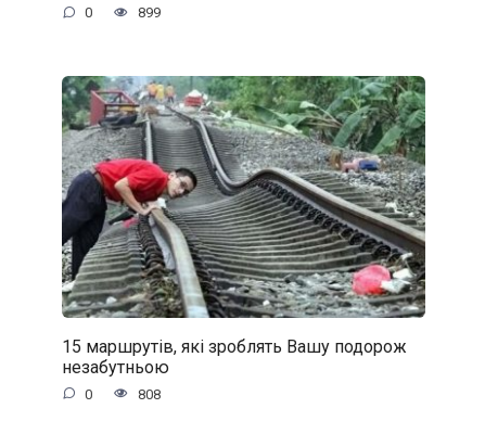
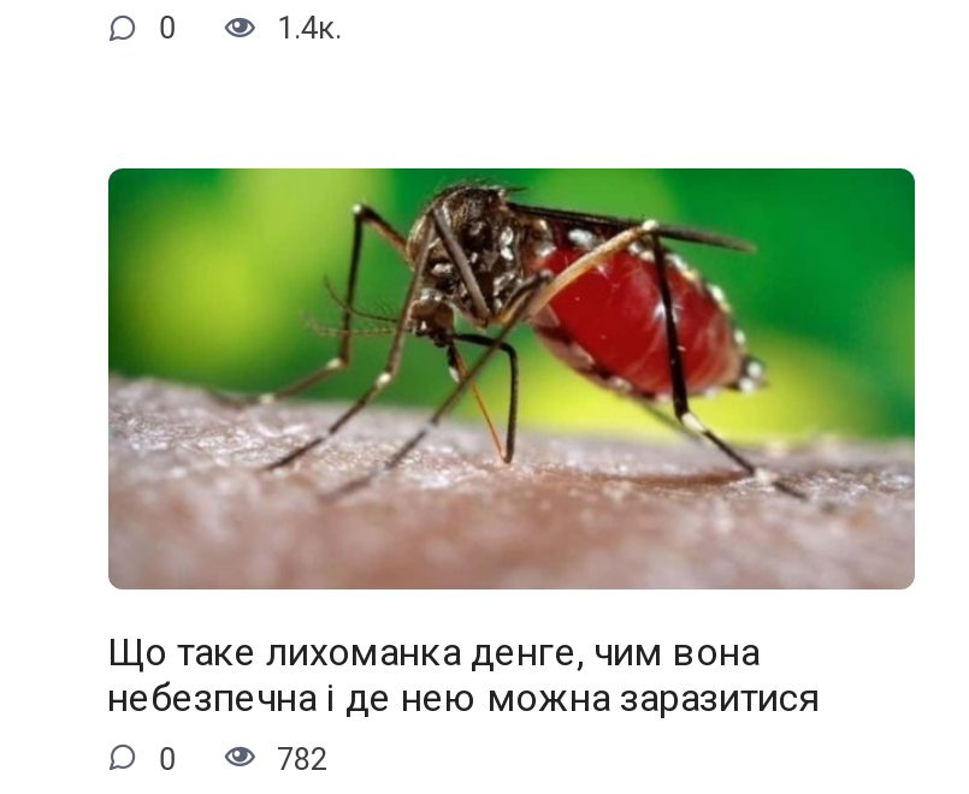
- 899
+ 1.4к.

- [image]
- 15 маршрутів, які зроблять Вашу подорож
- незабутньою
+ [image]
+ Що таке лихоманка денге, чим вона
+ небезпечна і де нею можна заразитися

- 808
+ 782
